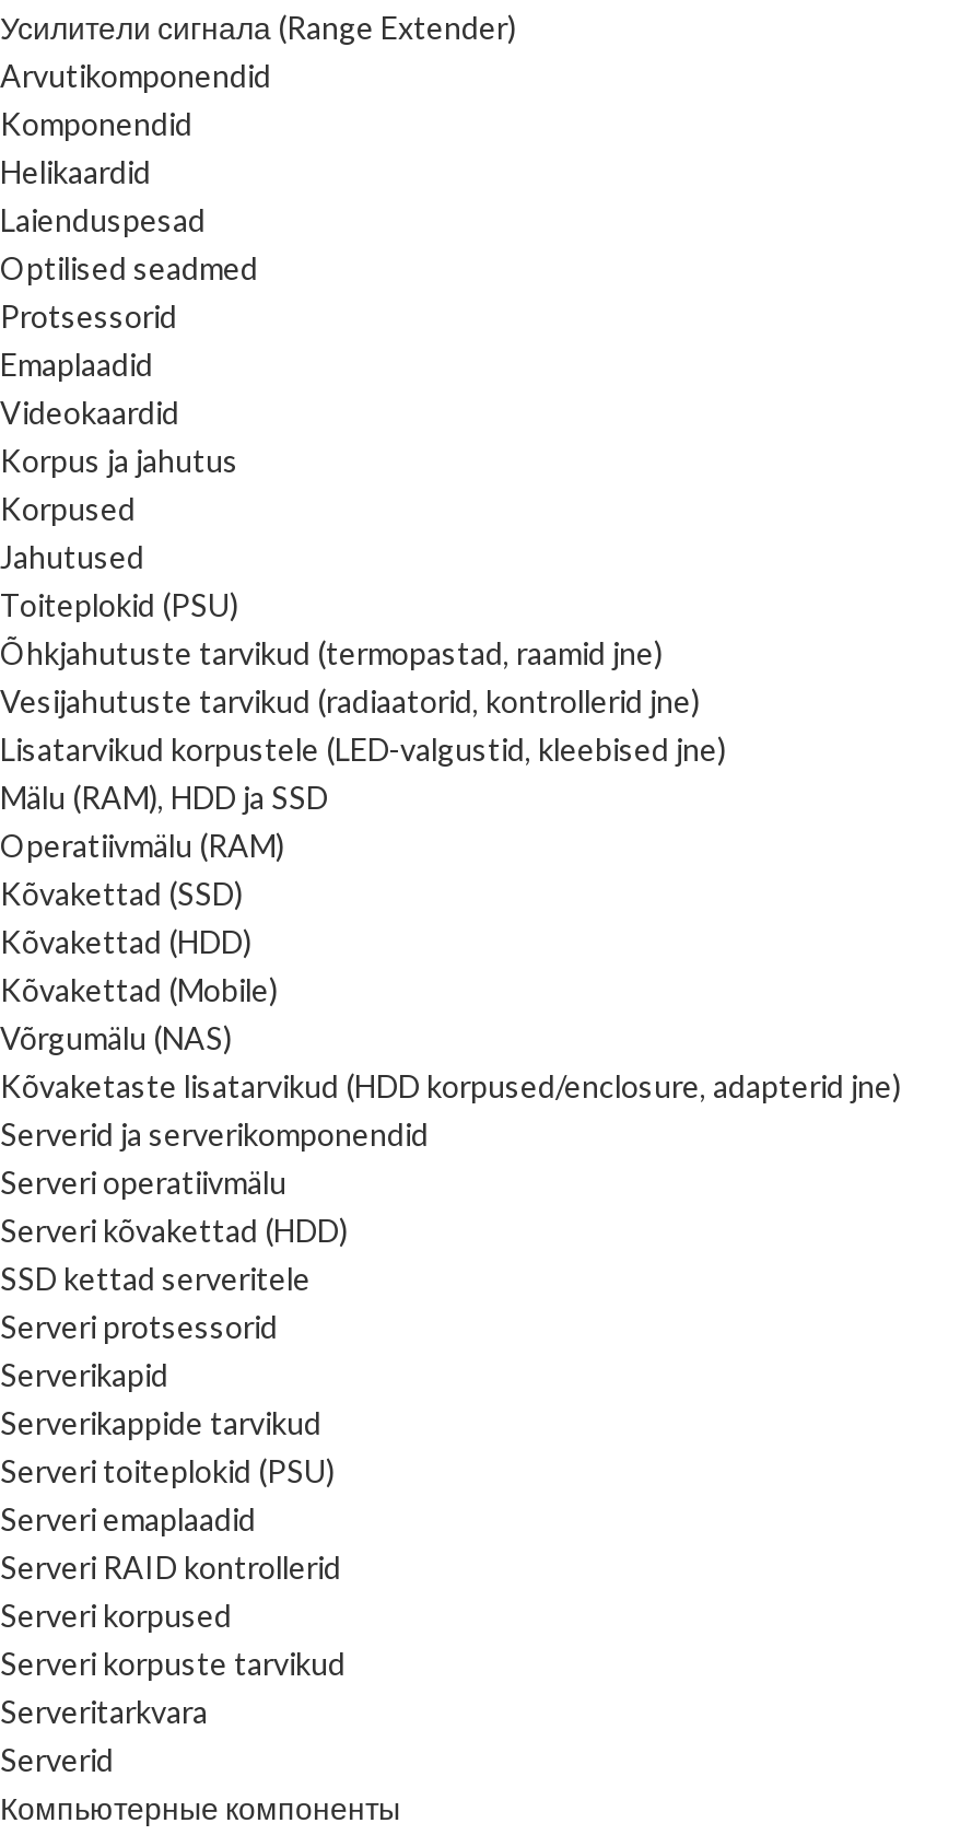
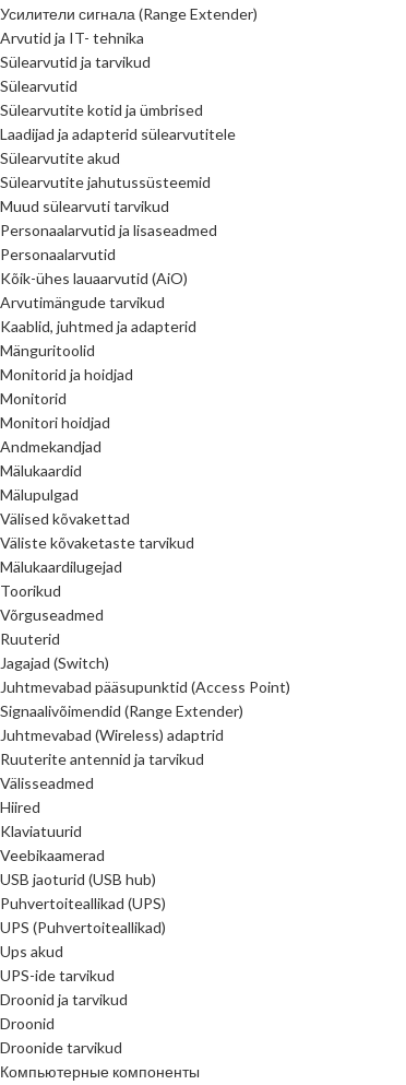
- Arvutikomponendid
- Komponendid
- Helikaardid
- Laienduspesad
- Optilised seadmed
- Protsessorid
- Emaplaadid
- Videokaardid
- Korpus ja jahutus
- Korpused
- Jahutused
- Toiteplokid (PSU)
- Õhkjahutuste tarvikud (termopastad, raamid jne)
- Vesijahutuste tarvikud (radiaatorid, kontrollerid jne)
- Lisatarvikud korpustele (LED-valgustid, kleebised jne)
- Mälu (RAM), HDD ja SSD
- Operatiivmälu (RAM)
- Kõvakettad (SSD)
- Kõvakettad (HDD)
- Kõvakettad (Mobile)
- Võrgumälu (NAS)
- Kõvaketaste lisatarvikud (HDD korpused/enclosure, adapterid jne)
- Serverid ja serverikomponendid
- Serveri operatiivmälu
- Serveri kõvakettad (HDD)
- SSD kettad serveritele
- Serveri protsessorid
- Serverikapid
- Serverikappide tarvikud
- Serveri toiteplokid (PSU)
- Serveri emaplaadid
- Serveri RAID kontrollerid
- Serveri korpused
- Serveri korpuste tarvikud
- Serveritarkvara
- Serverid
+ Arvutid ja IT- tehnika
+ Sülearvutid ja tarvikud
+ Sülearvutid
+ Sülearvutite kotid ja ümbrised
+ Laadijad ja adapterid sülearvutitele
+ Sülearvutite akud
+ Sülearvutite jahutussüsteemid
+ Muud sülearvuti tarvikud
+ Personaalarvutid ja lisaseadmed
+ Personaalarvutid
+ Kõik-ühes lauaarvutid (AiO)
+ Arvutimängude tarvikud
+ Kaablid, juhtmed ja adapterid
+ Mänguritoolid
+ Monitorid ja hoidjad
+ Monitorid
+ Monitori hoidjad
+ Andmekandjad
+ Mälukaardid
+ Mälupulgad
+ Välised kõvakettad
+ Väliste kõvaketaste tarvikud
+ Mälukaardilugejad
+ Toorikud
+ Võrguseadmed
+ Ruuterid
+ Jagajad (Switch)
+ Juhtmevabad pääsupunktid (Access Point)
+ Signaalivõimendid (Range Extender)
+ Juhtmevabad (Wireless) adaptrid
+ Ruuterite antennid ja tarvikud
+ Välisseadmed
+ Hiired
+ Klaviatuurid
+ Veebikaamerad
+ USB jaoturid (USB hub)
+ Puhvertoiteallikad (UPS)
+ UPS (Puhvertoiteallikad)
+ Ups akud
+ UPS-ide tarvikud
+ Droonid ja tarvikud
+ Droonid
+ Droonide tarvikud
